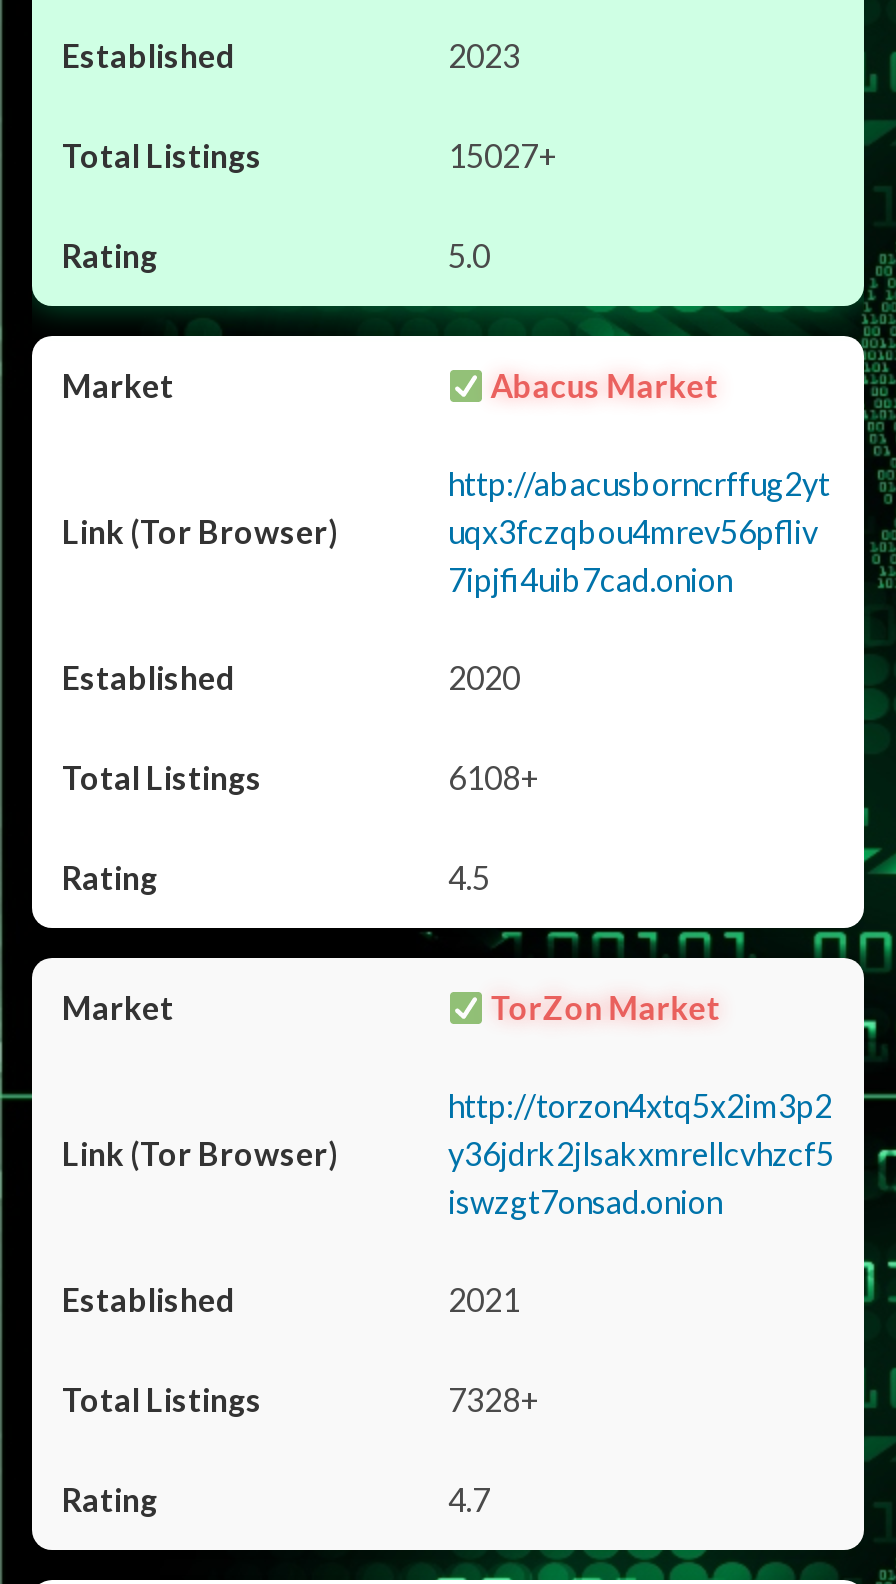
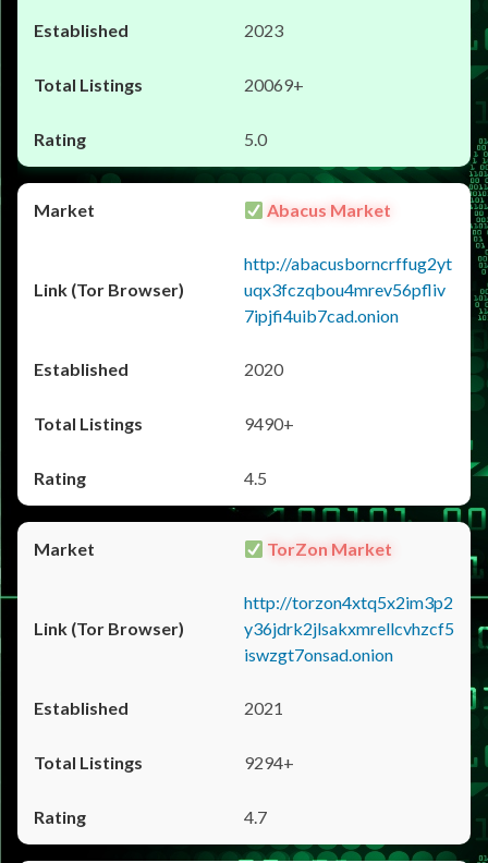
- 15027+
+ 20069+

- 6108+
+ 9490+

- 7328+
+ 9294+
